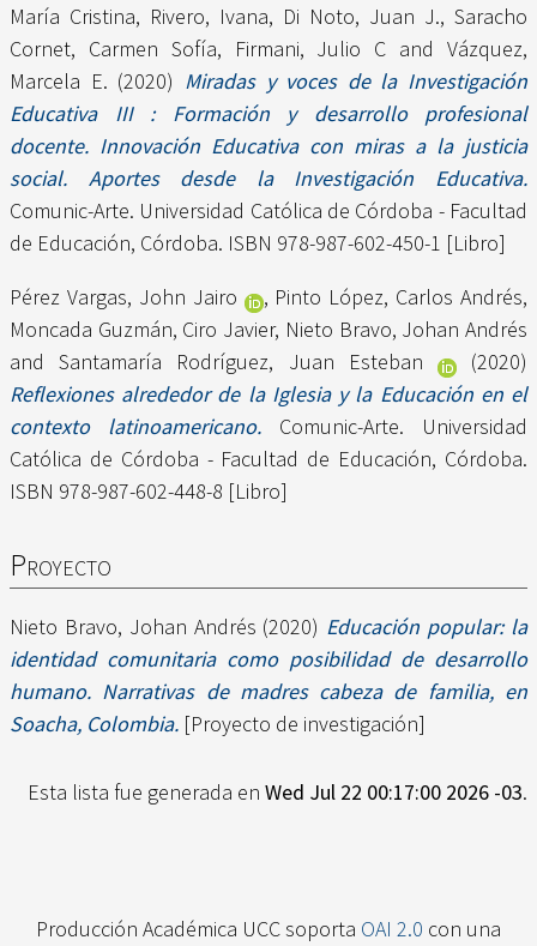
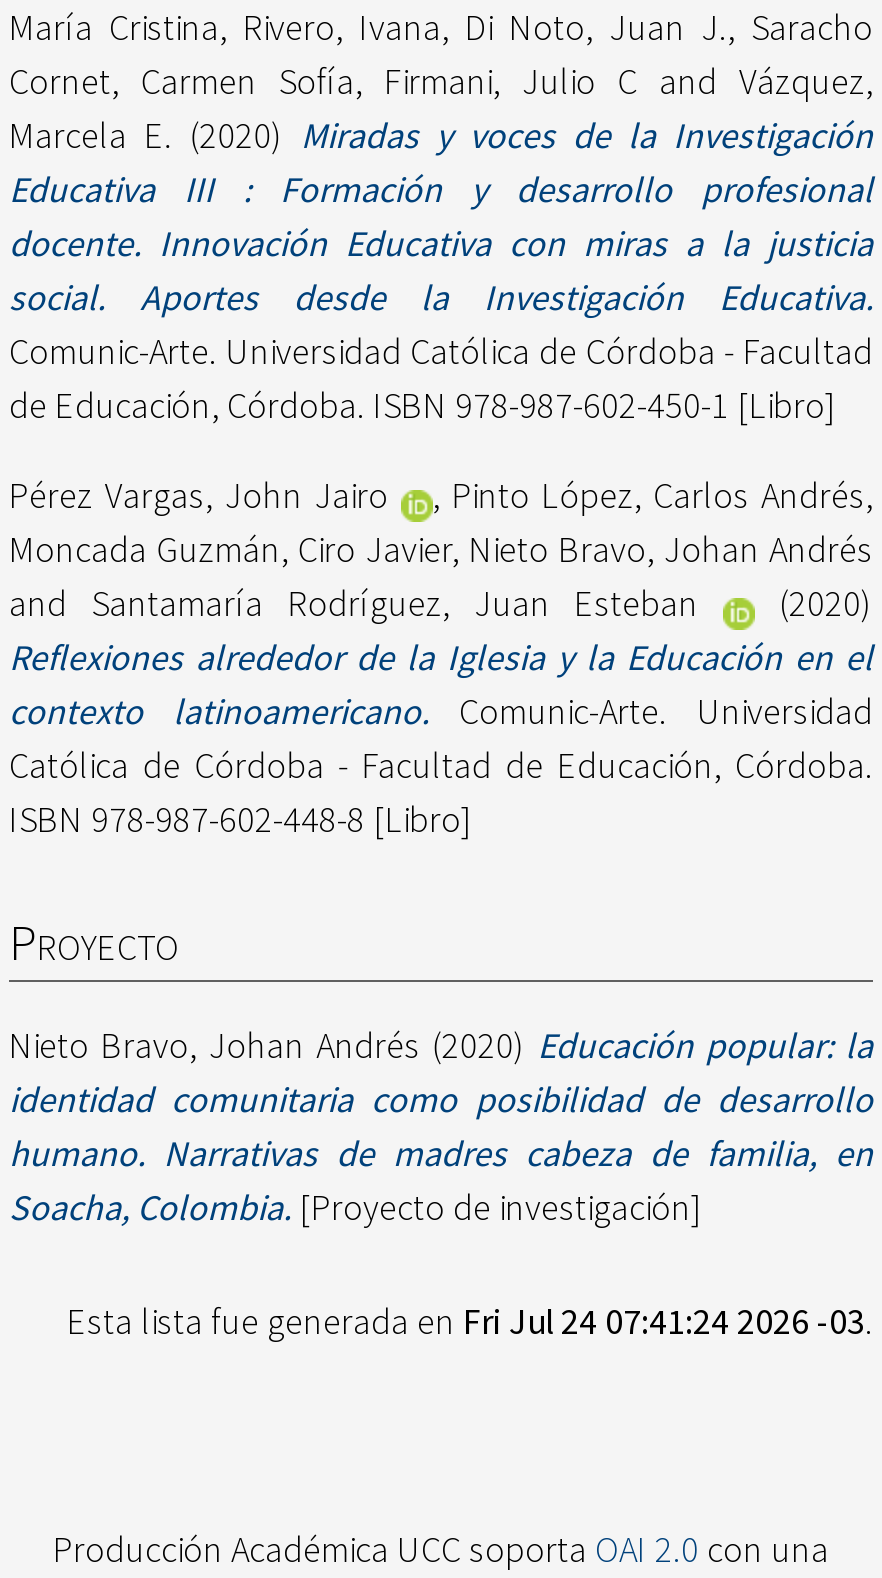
- Esta lista fue generada en Wed Jul 22 00:17:00 2026 -03.
+ Esta lista fue generada en Fri Jul 24 07:41:24 2026 -03.
